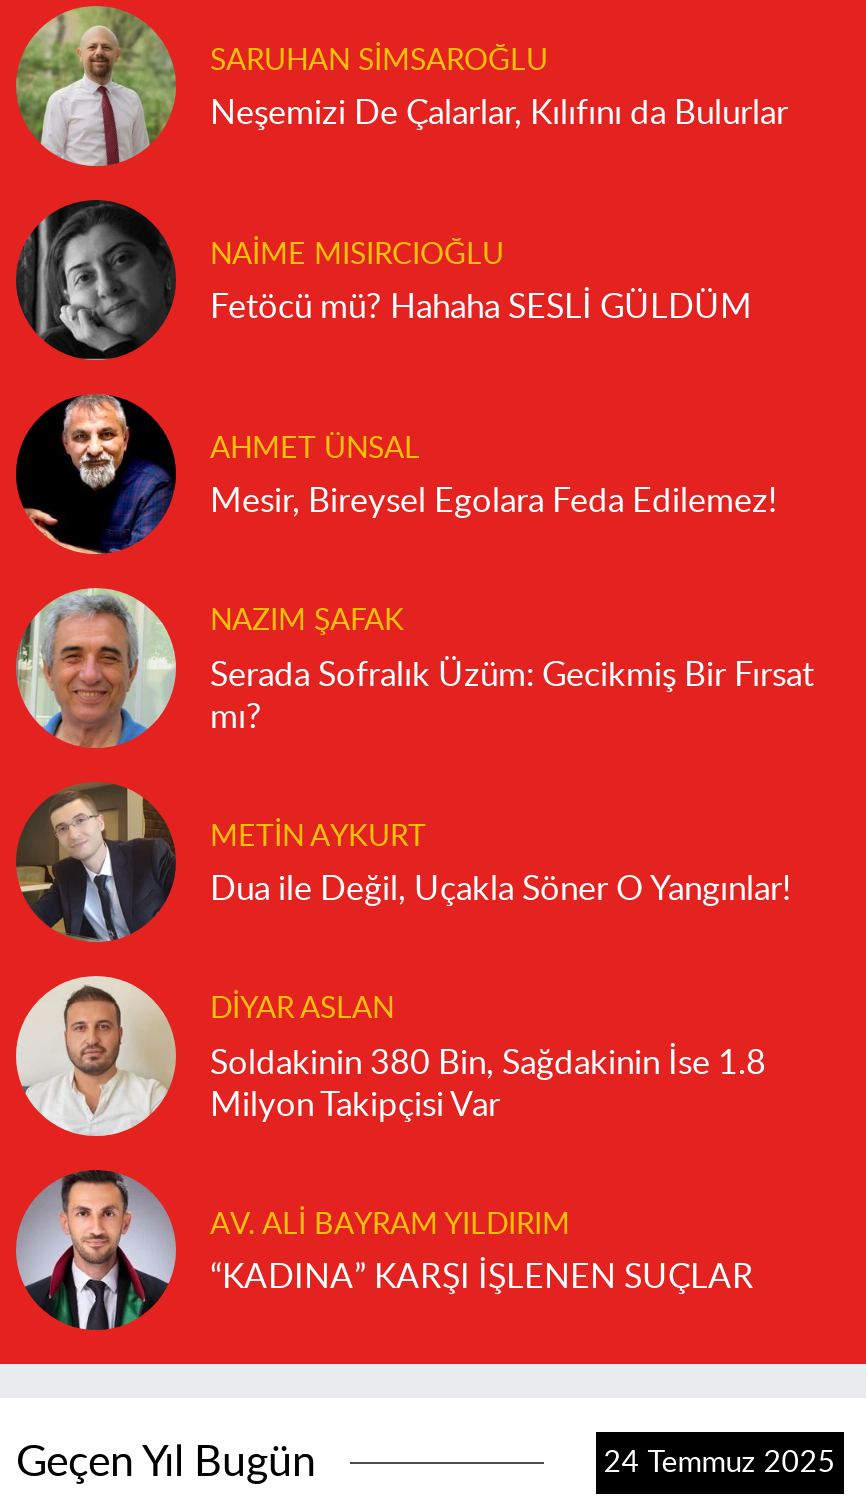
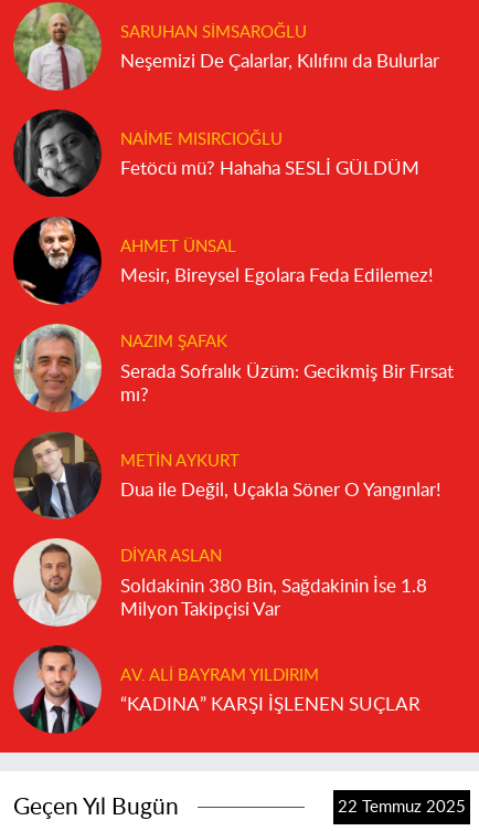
- 24 Temmuz 2025
+ 22 Temmuz 2025
